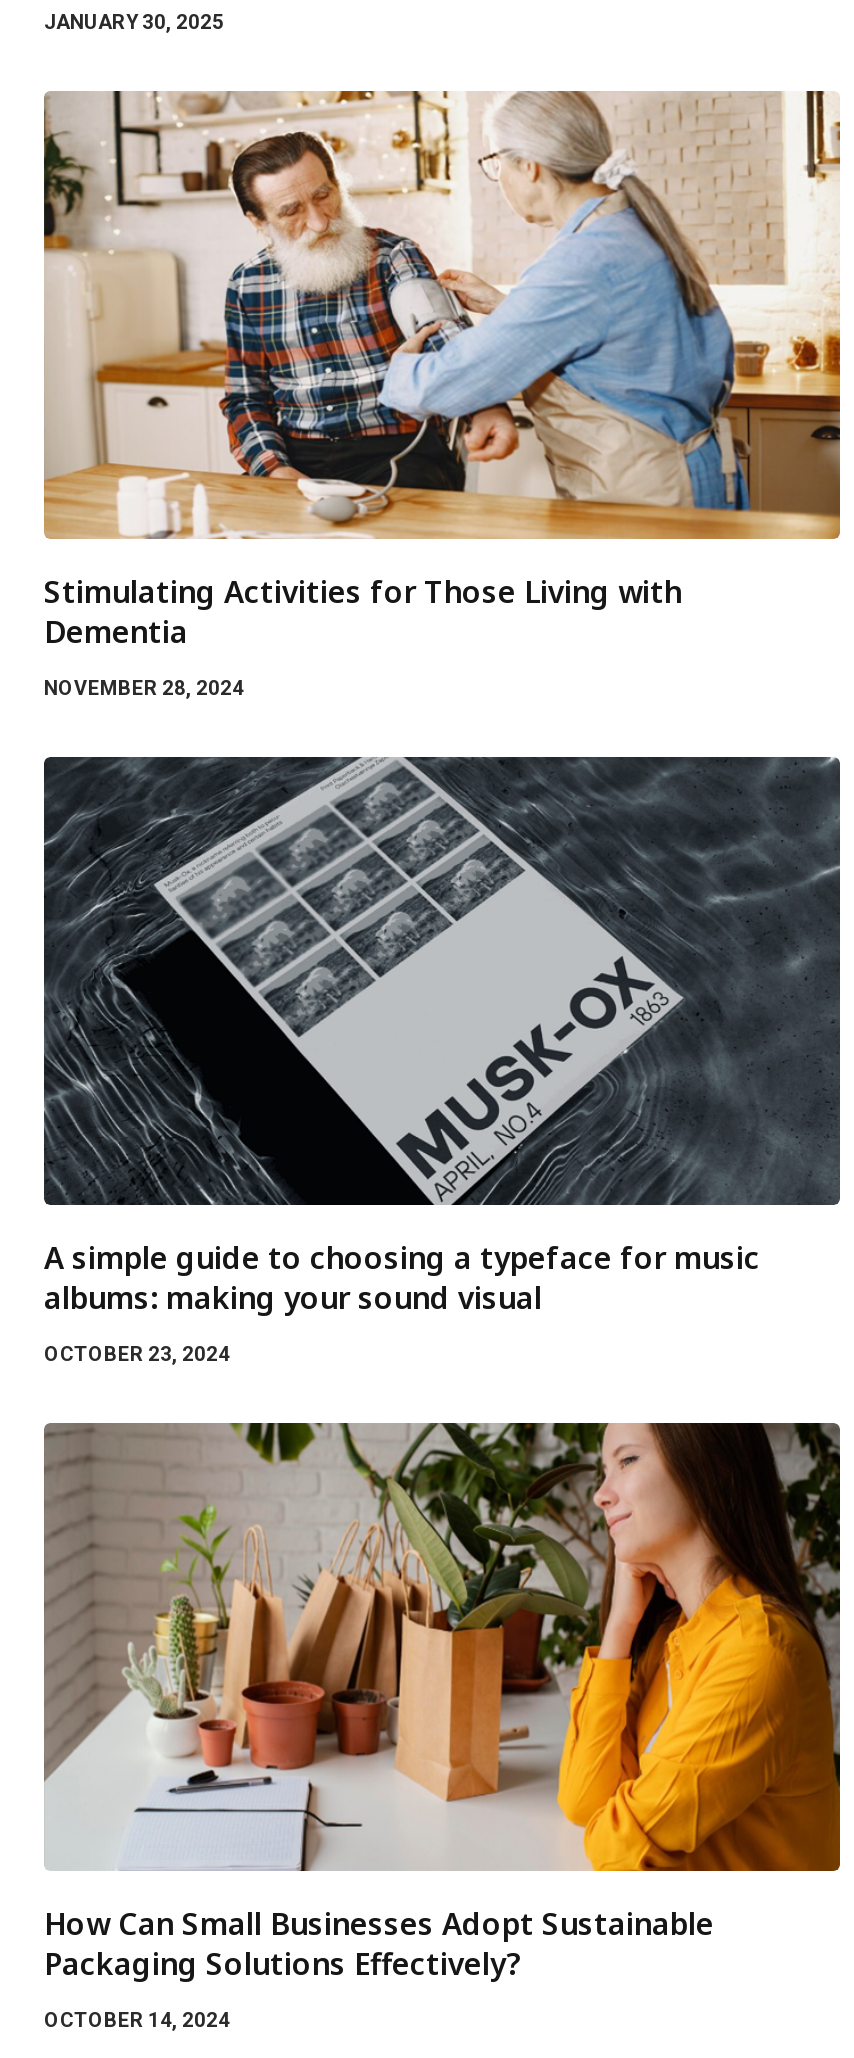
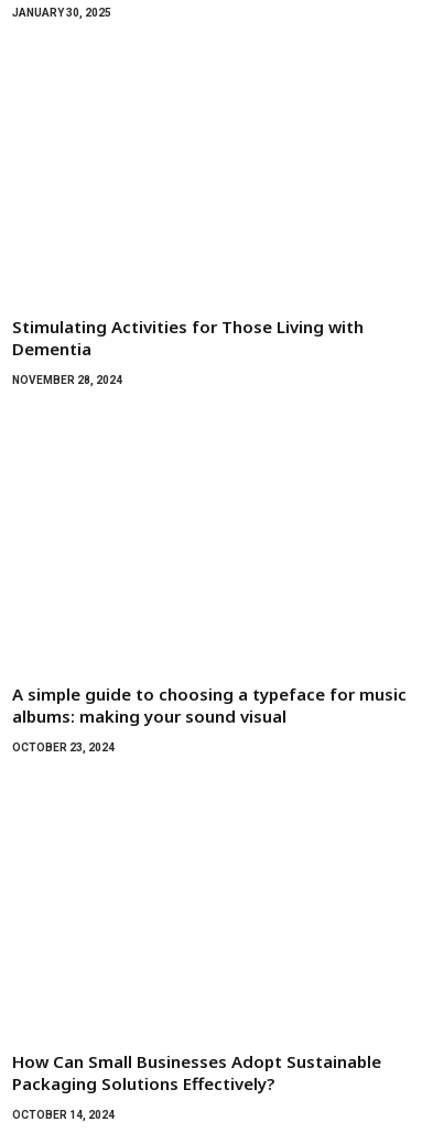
- [image]

- [image]

- [image]
